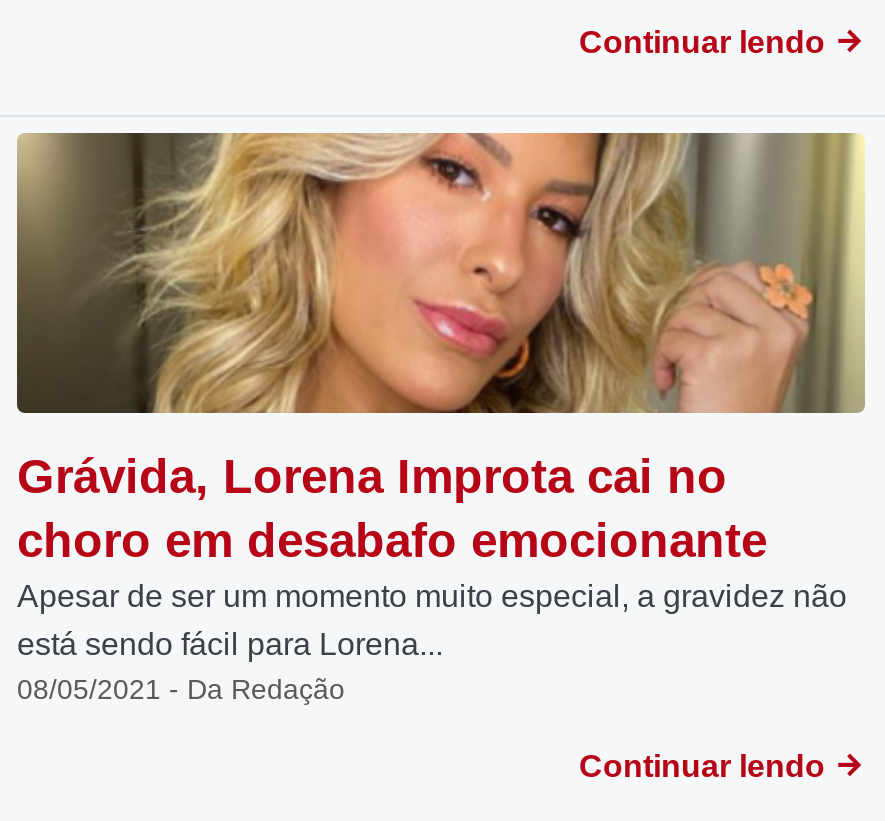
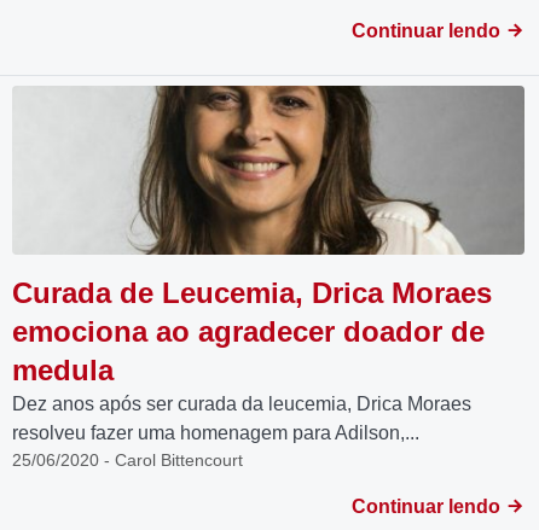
- [image]
- Grávida, Lorena Improta cai no
- choro em desabafo emocionante
- Apesar de ser um momento muito especial, a gravidez não
- está sendo fácil para Lorena...
- 08/05/2021 - Da Redação
+ [image]
+ Curada de Leucemia, Drica Moraes
+ emociona ao agradecer doador de
+ medula
+ Dez anos após ser curada da leucemia, Drica Moraes
+ resolveu fazer uma homenagem para Adilson,...
+ 25/06/2020 - Carol Bittencourt
